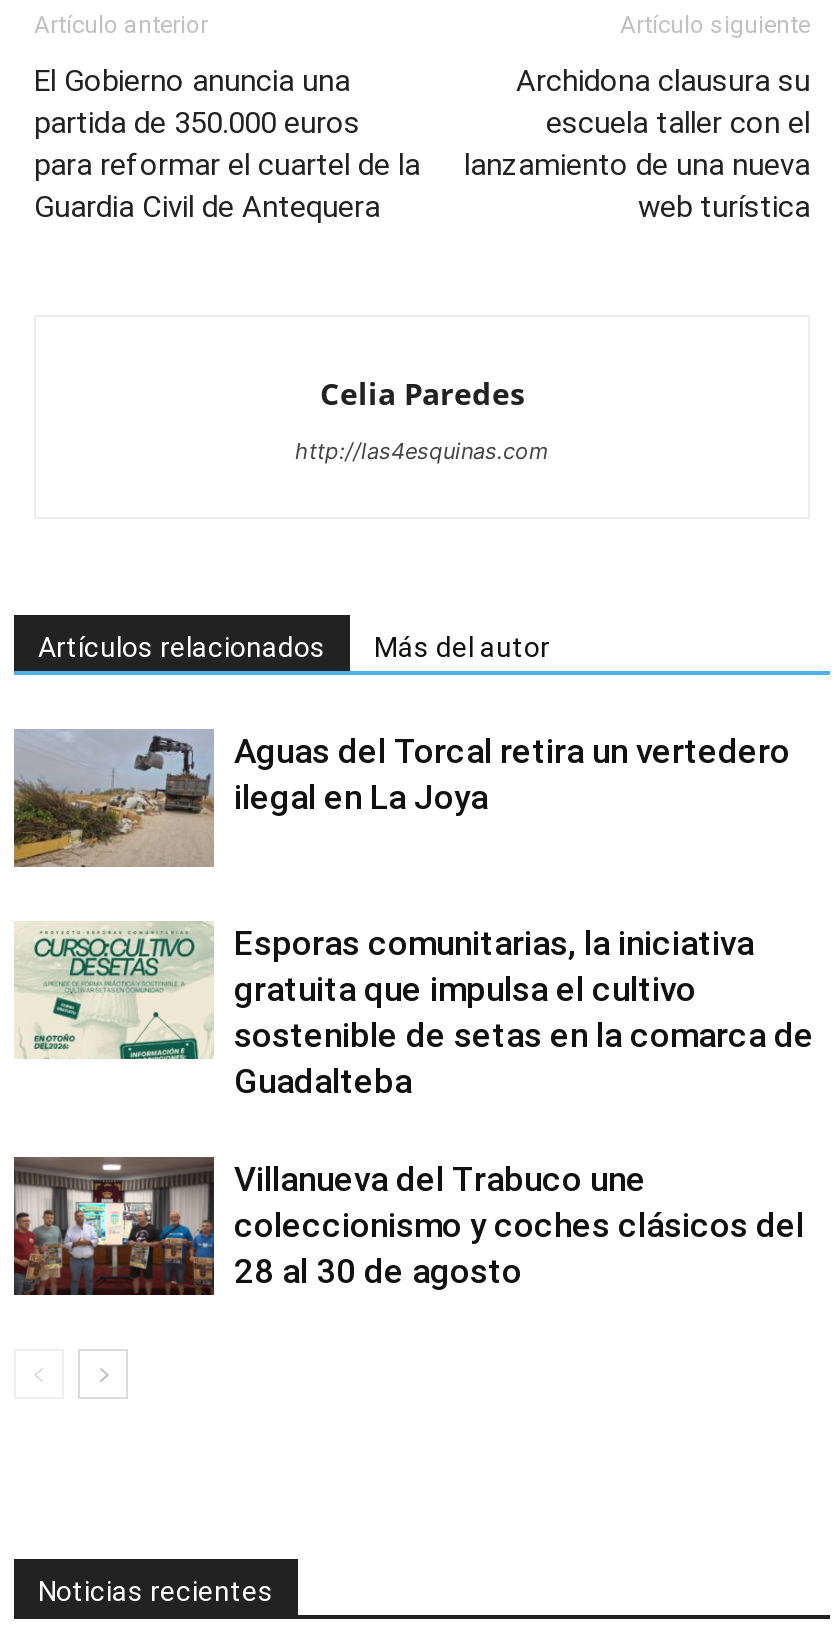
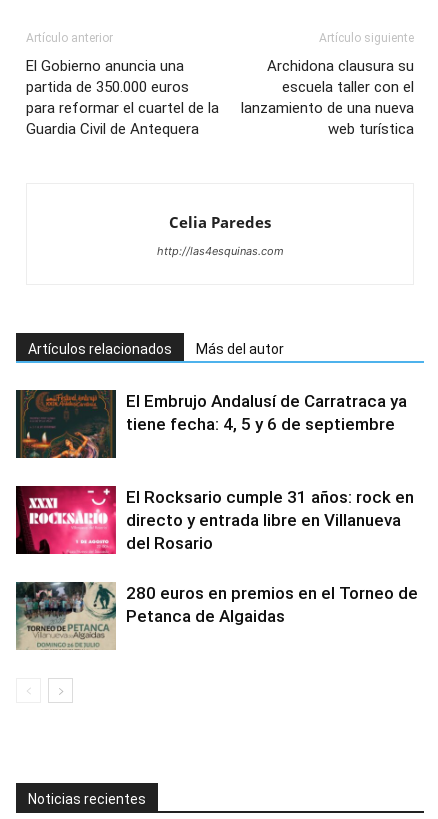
- [image]
- Aguas del Torcal retira un vertedero
- ilegal en La Joya
+ [image]
+ El Embrujo Andalusí de Carratraca ya
+ tiene fecha: 4, 5 y 6 de septiembre

- [image]
- Esporas comunitarias, la iniciativa
- gratuita que impulsa el cultivo
- sostenible de setas en la comarca de
- Guadalteba
+ [image]
+ El Rocksario cumple 31 años: rock en
+ directo y entrada libre en Villanueva
+ del Rosario

- [image]
- Villanueva del Trabuco une
- coleccionismo y coches clásicos del
- 28 al 30 de agosto
+ [image]
+ 280 euros en premios en el Torneo de
+ Petanca de Algaidas
